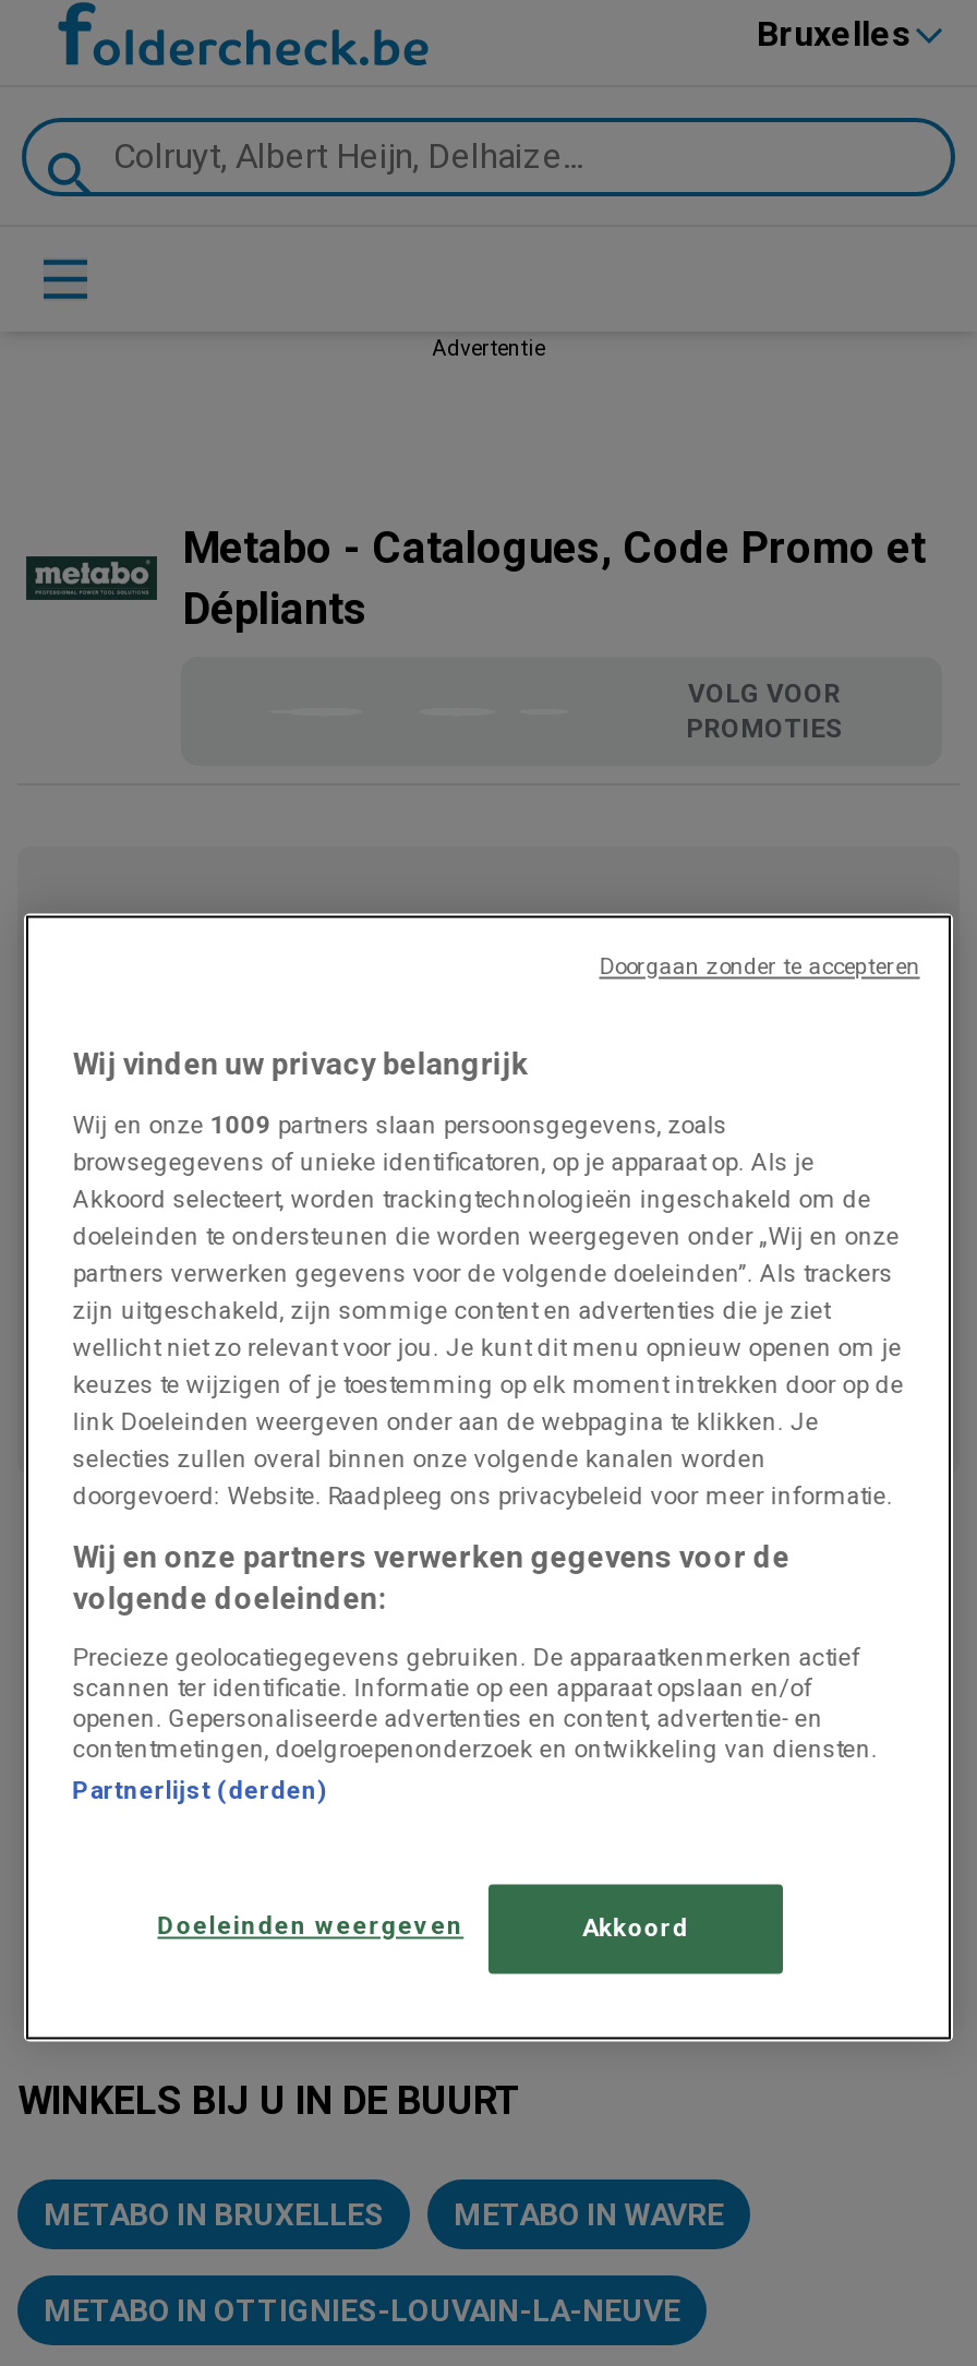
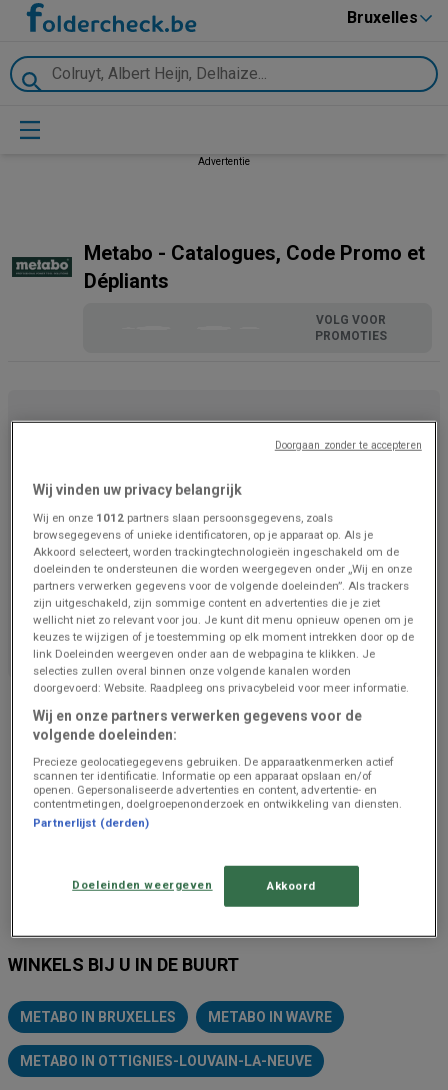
- Wij en onze 1009 partners slaan persoonsgegevens, zoals
+ Wij en onze 1012 partners slaan persoonsgegevens, zoals
